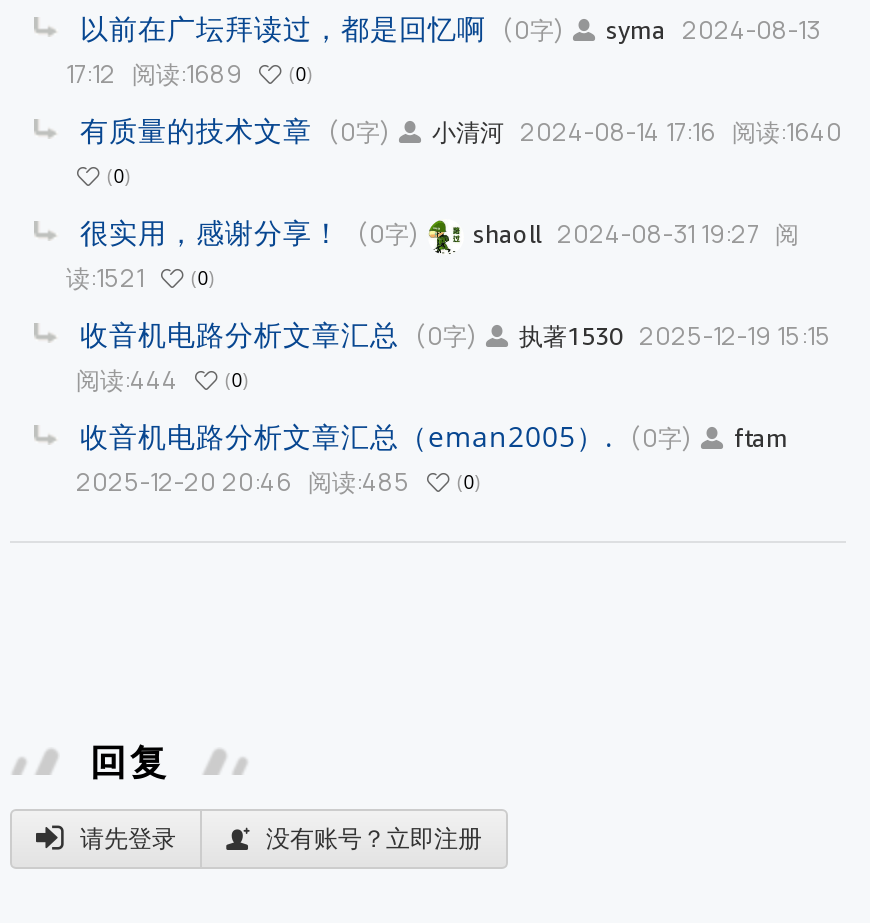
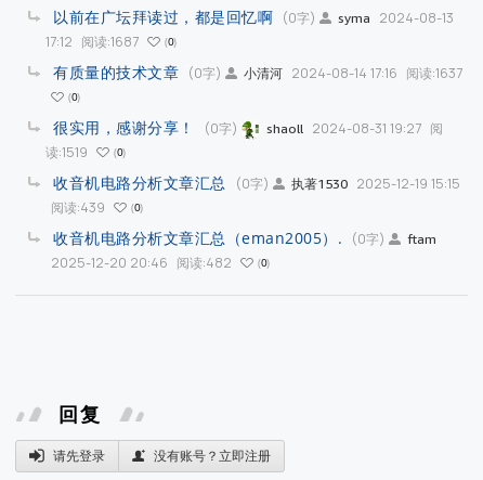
- 17:12 阅读:1689 0
+ 17:12 阅读:1687 0

- 有质量的技术文章 (0字) 小清河 2024-08-14 17:16 阅读:1640
+ 有质量的技术文章 (0字) 小清河 2024-08-14 17:16 阅读:1637

- 读:1521 0
+ 读:1519 0

- 阅读:444 0
+ 阅读:439 0

- 2025-12-20 20:46 阅读:485 0
+ 2025-12-20 20:46 阅读:482 0
